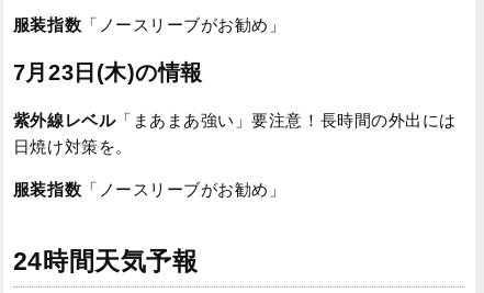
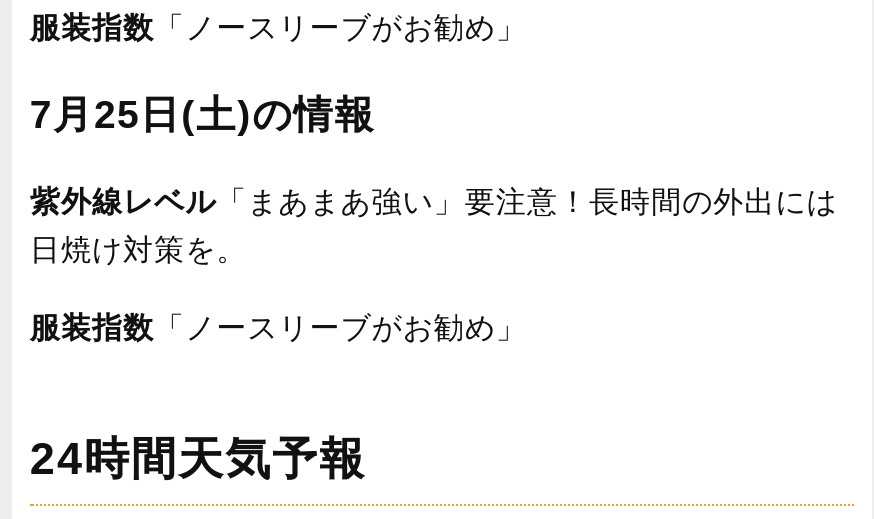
- 7月23日(木)の情報
+ 7月25日(土)の情報
